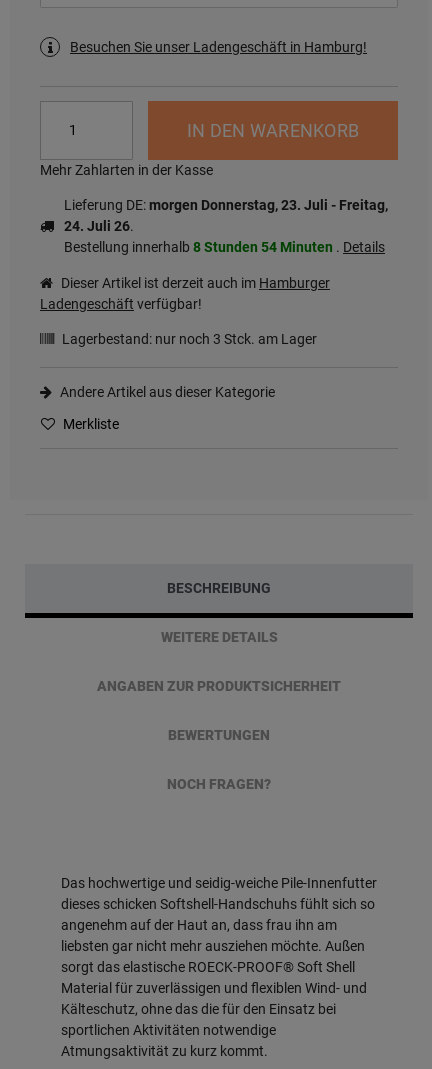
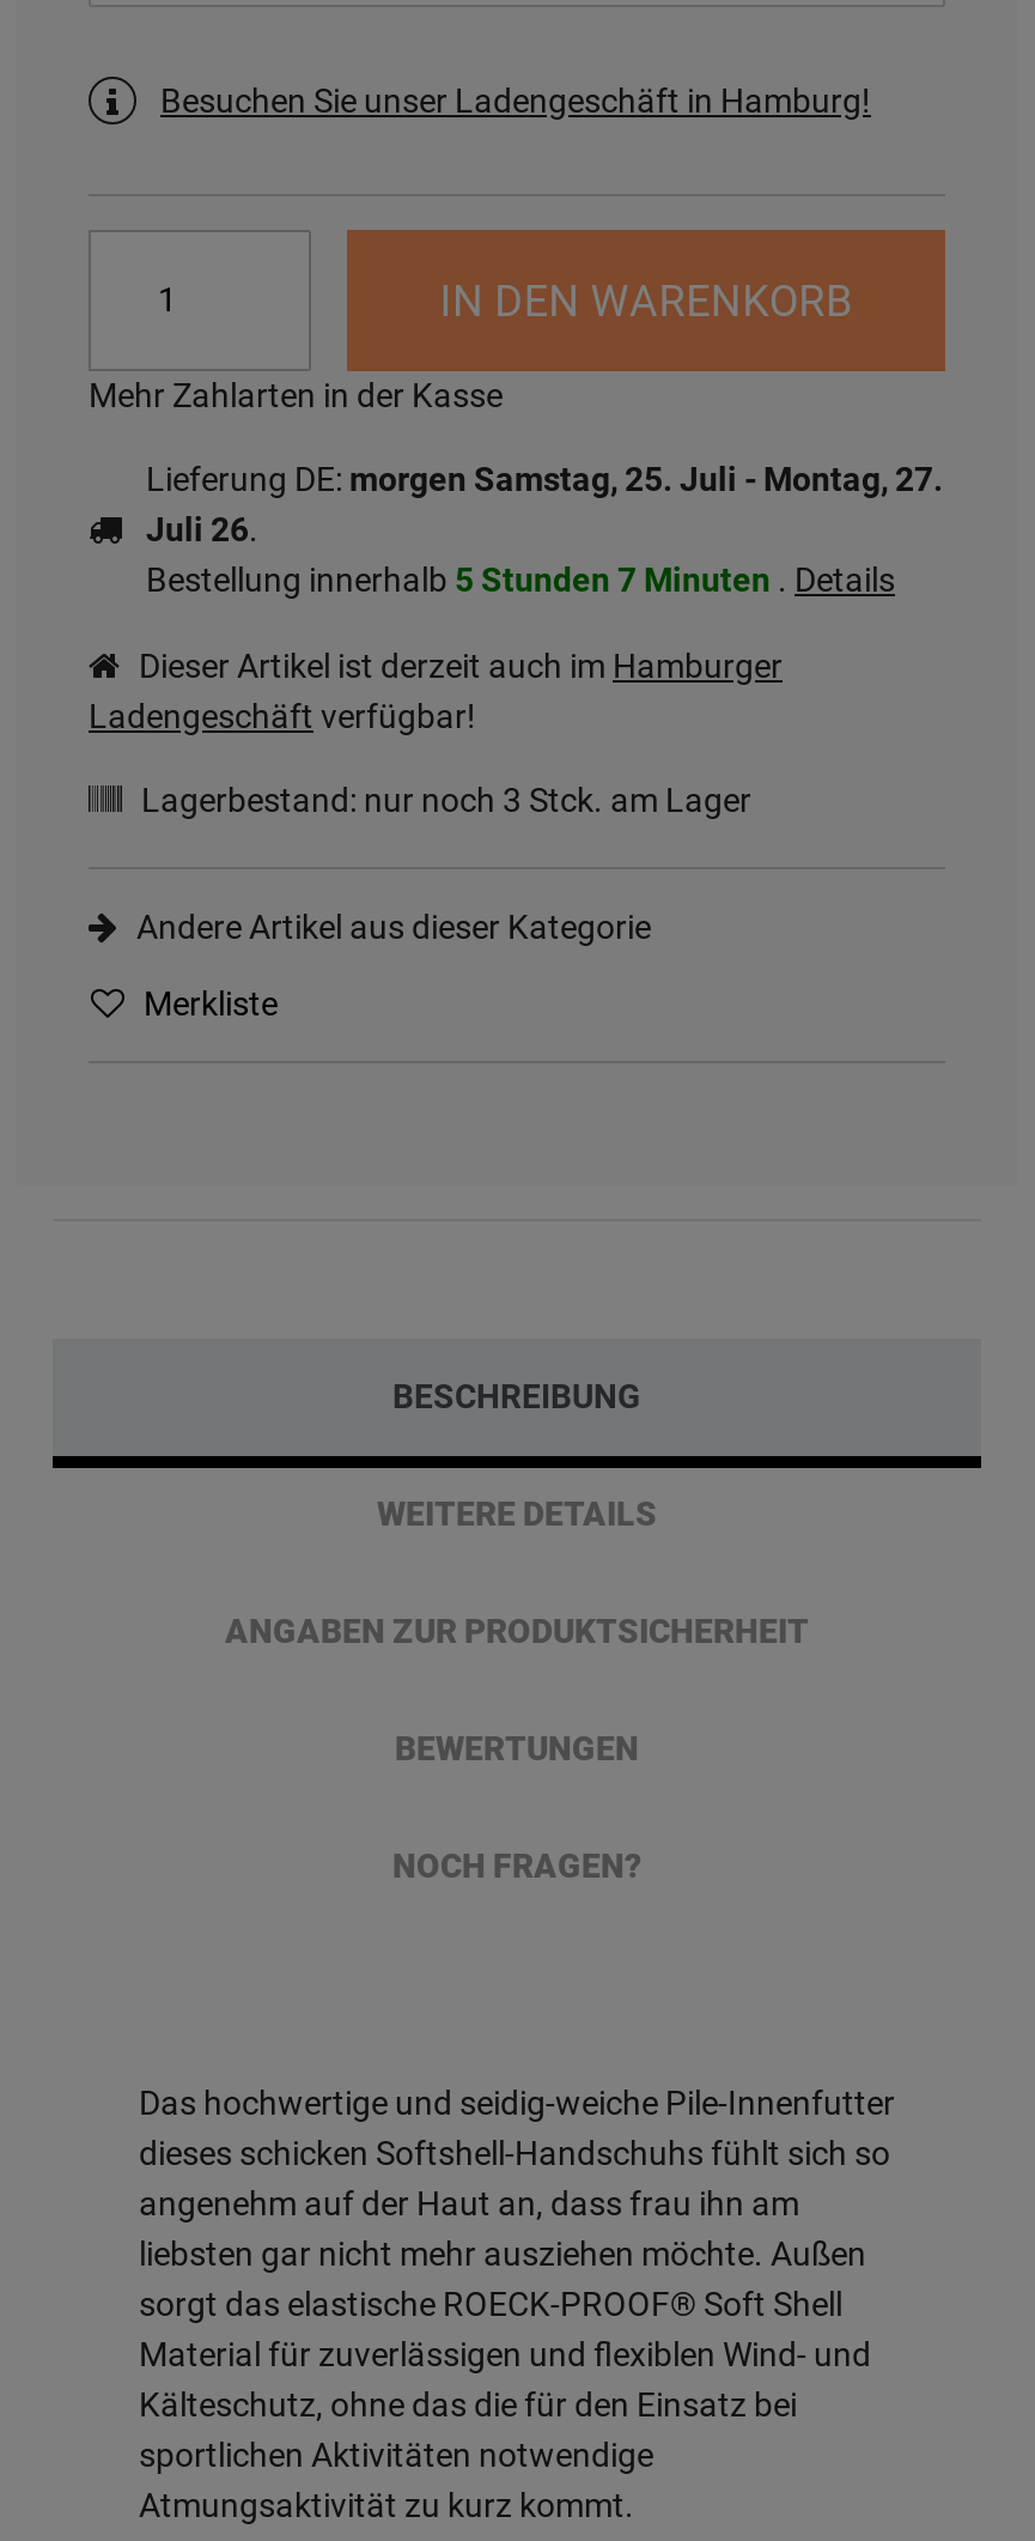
- Lieferung DE: morgen Donnerstag, 23. Juli - Freitag,
- 24. Juli 26.
- Bestellung innerhalb 8 Stunden 54 Minuten . Details
+ Lieferung DE: morgen Samstag, 25. Juli - Montag, 27.
+ Juli 26.
+ Bestellung innerhalb 5 Stunden 7 Minuten . Details
